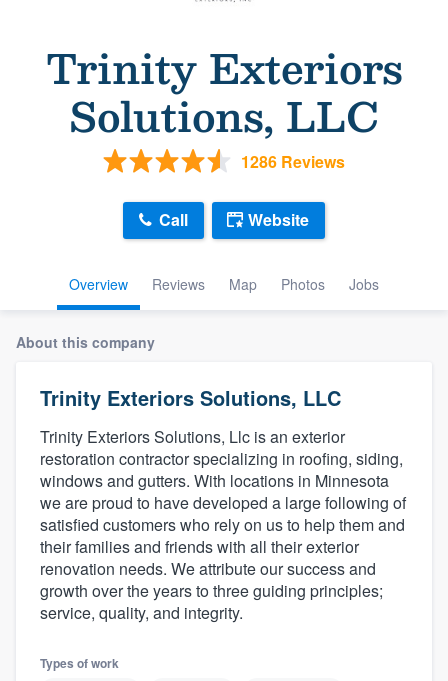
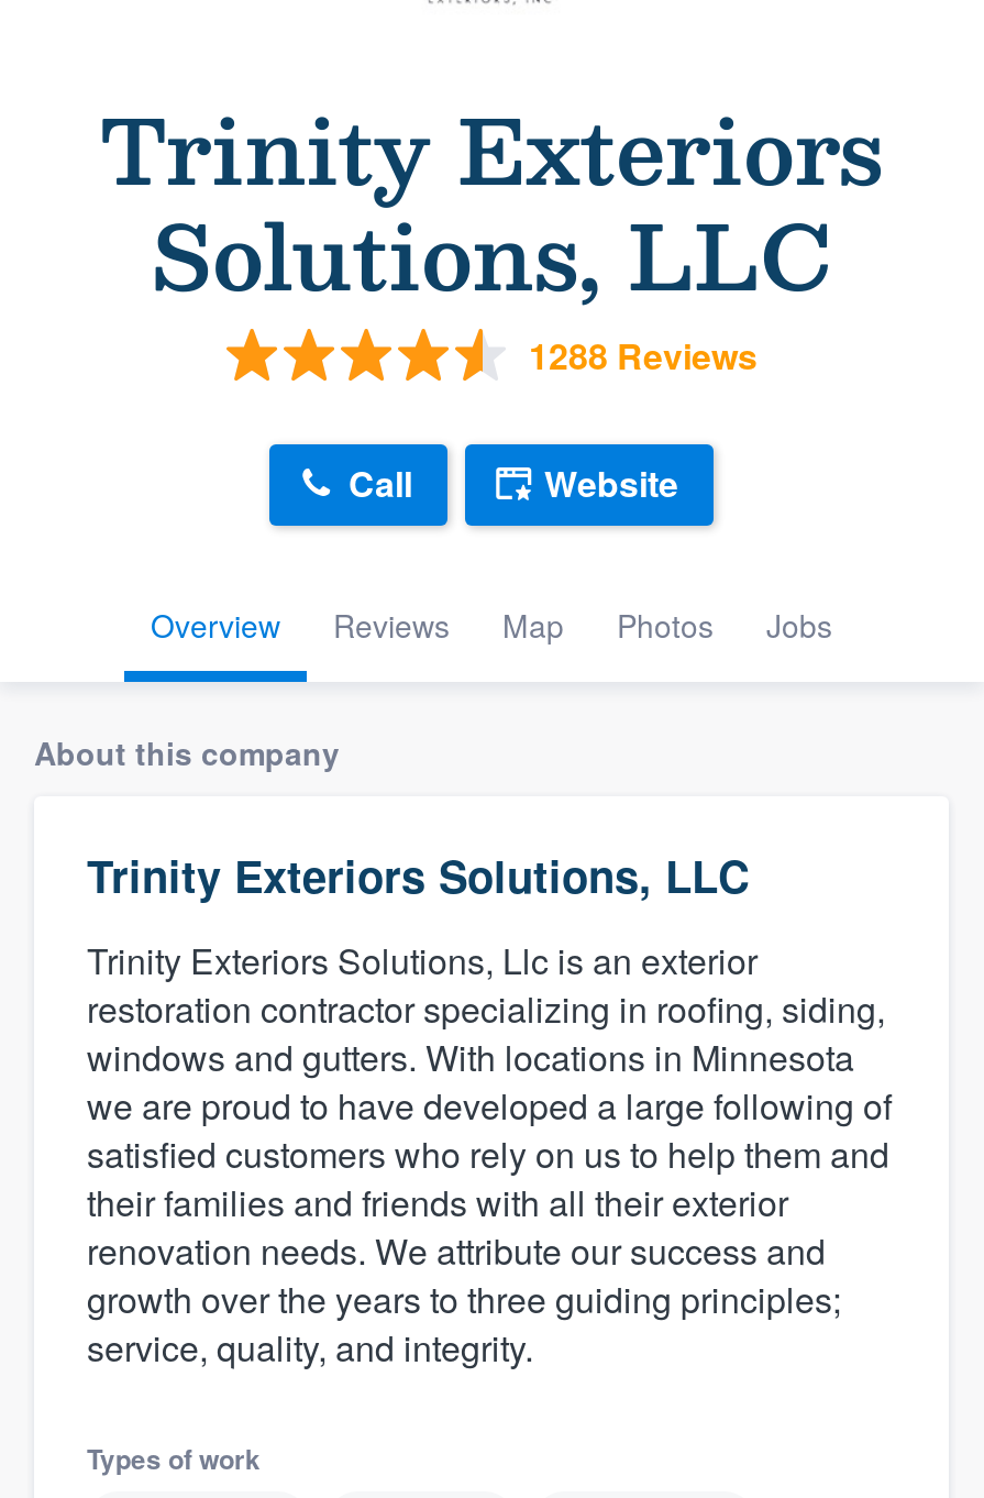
- 1286 Reviews
+ 1288 Reviews
